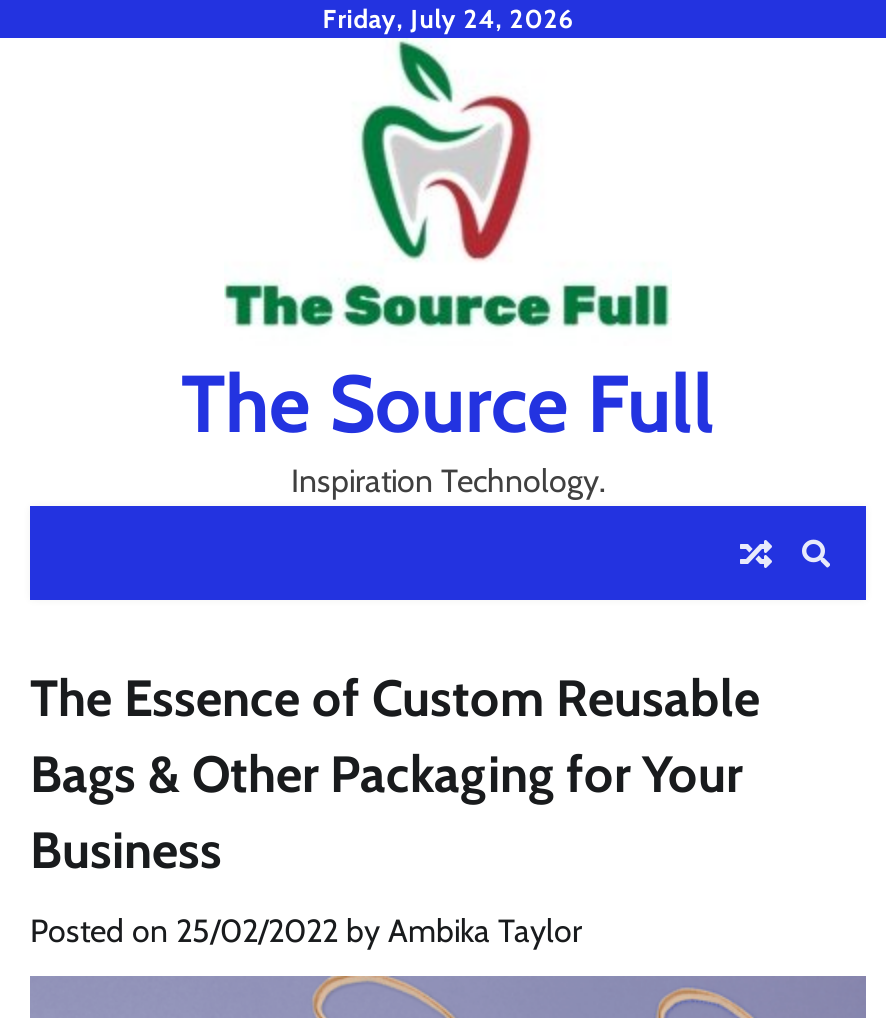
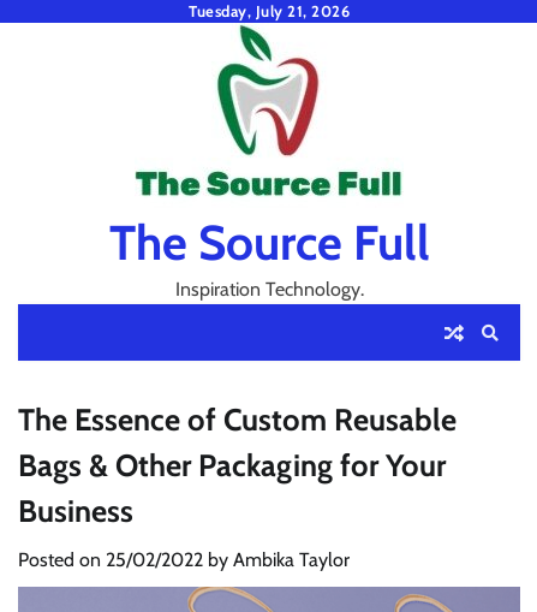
- Friday, July 24, 2026
+ Tuesday, July 21, 2026
